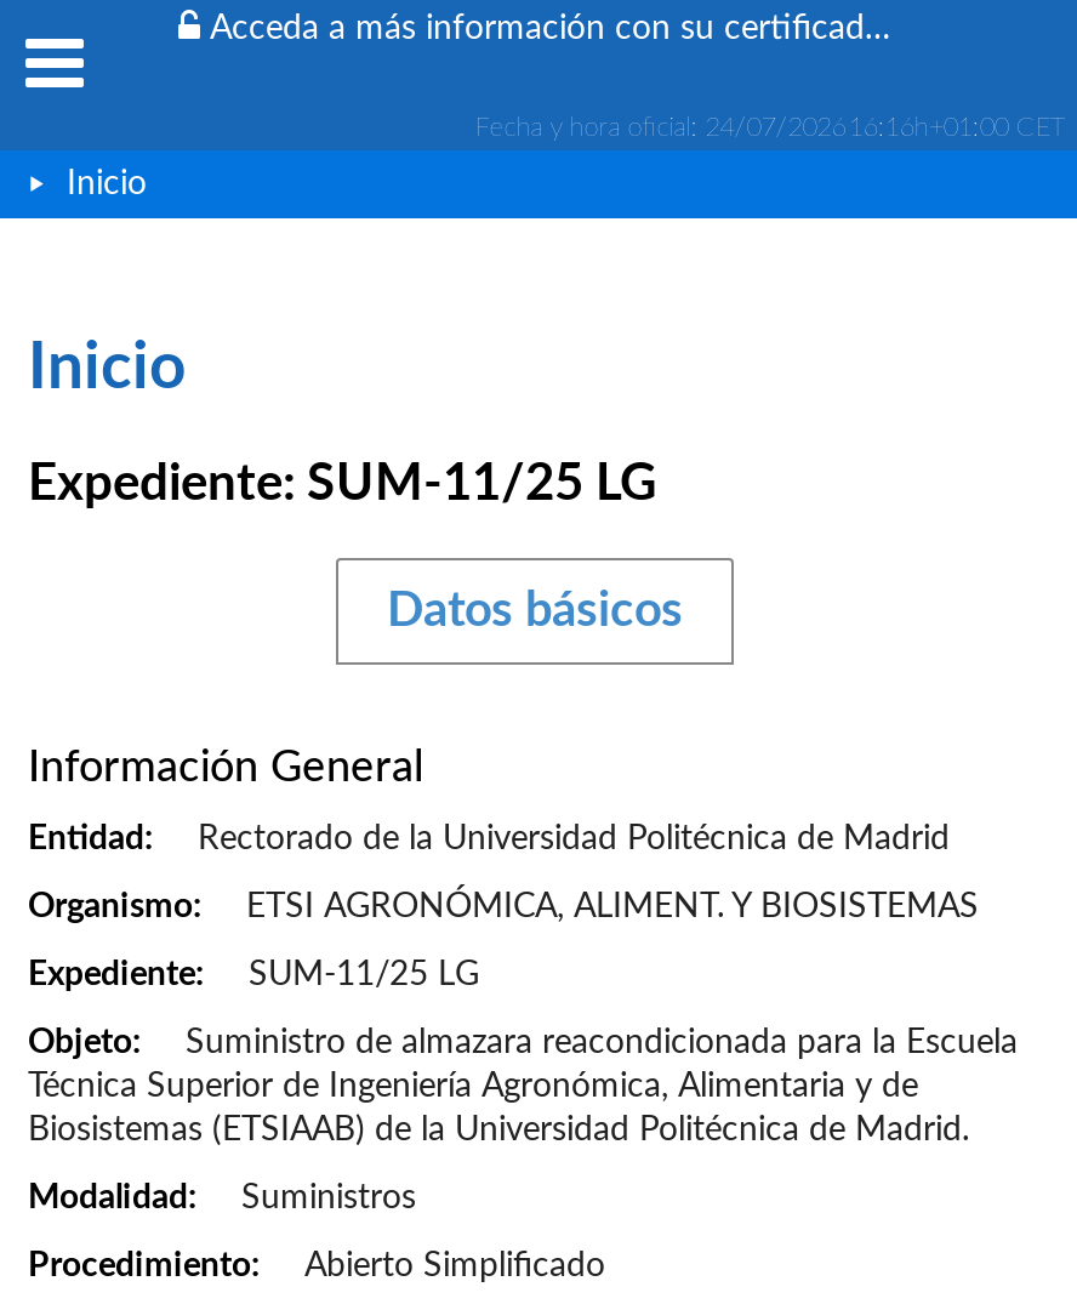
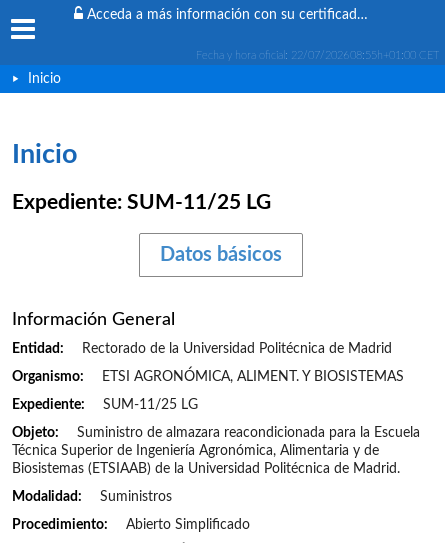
- Fecha y hora oficial: 24/07/2026 16:16h +01:00 CET
+ Fecha y hora oficial: 22/07/2026 08:55h +01:00 CET
